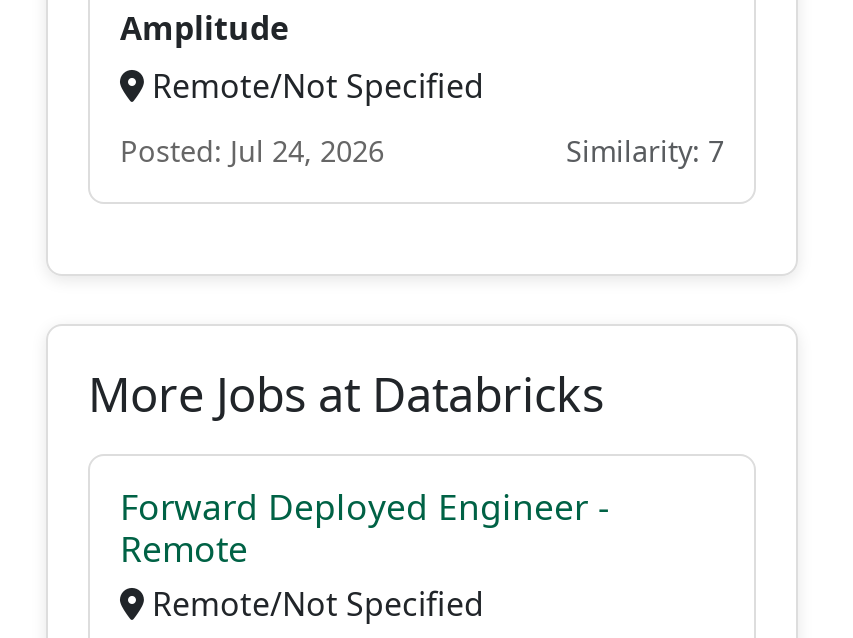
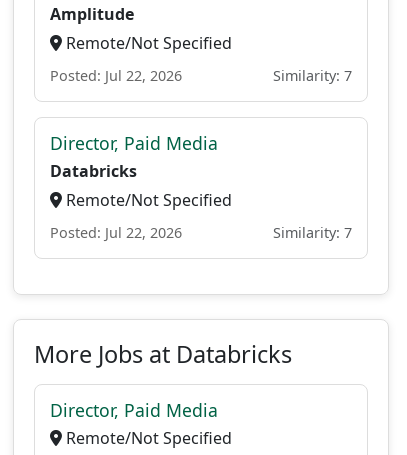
moved down: Similarity: 7 | More Jobs at Databricks

- Posted: Jul 24, 2026
+ Posted: Jul 22, 2026
+ Similarity: 7
+ Director, Paid Media
+ Databricks
+ Remote/Not Specified
+ Posted: Jul 22, 2026

- Forward Deployed Engineer -
- Remote
+ Director, Paid Media
